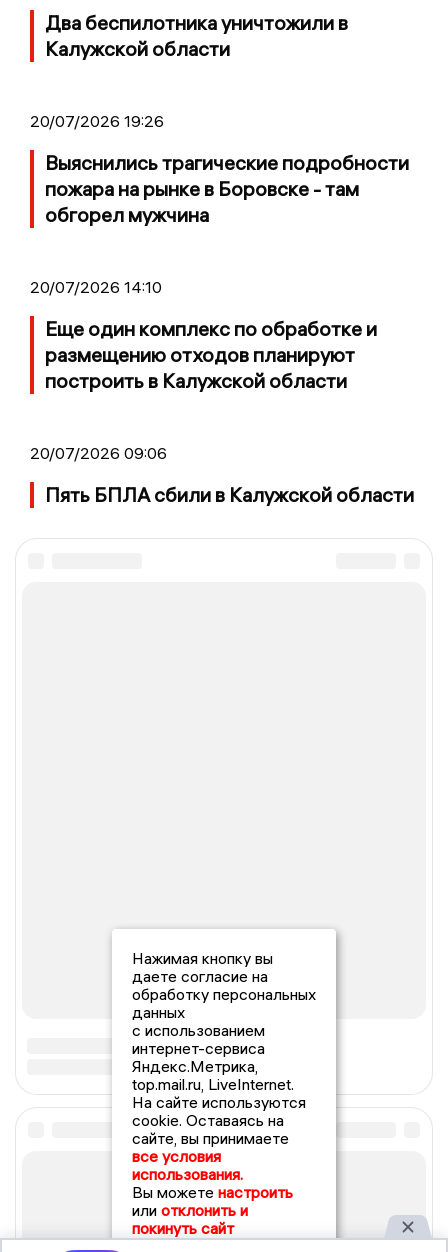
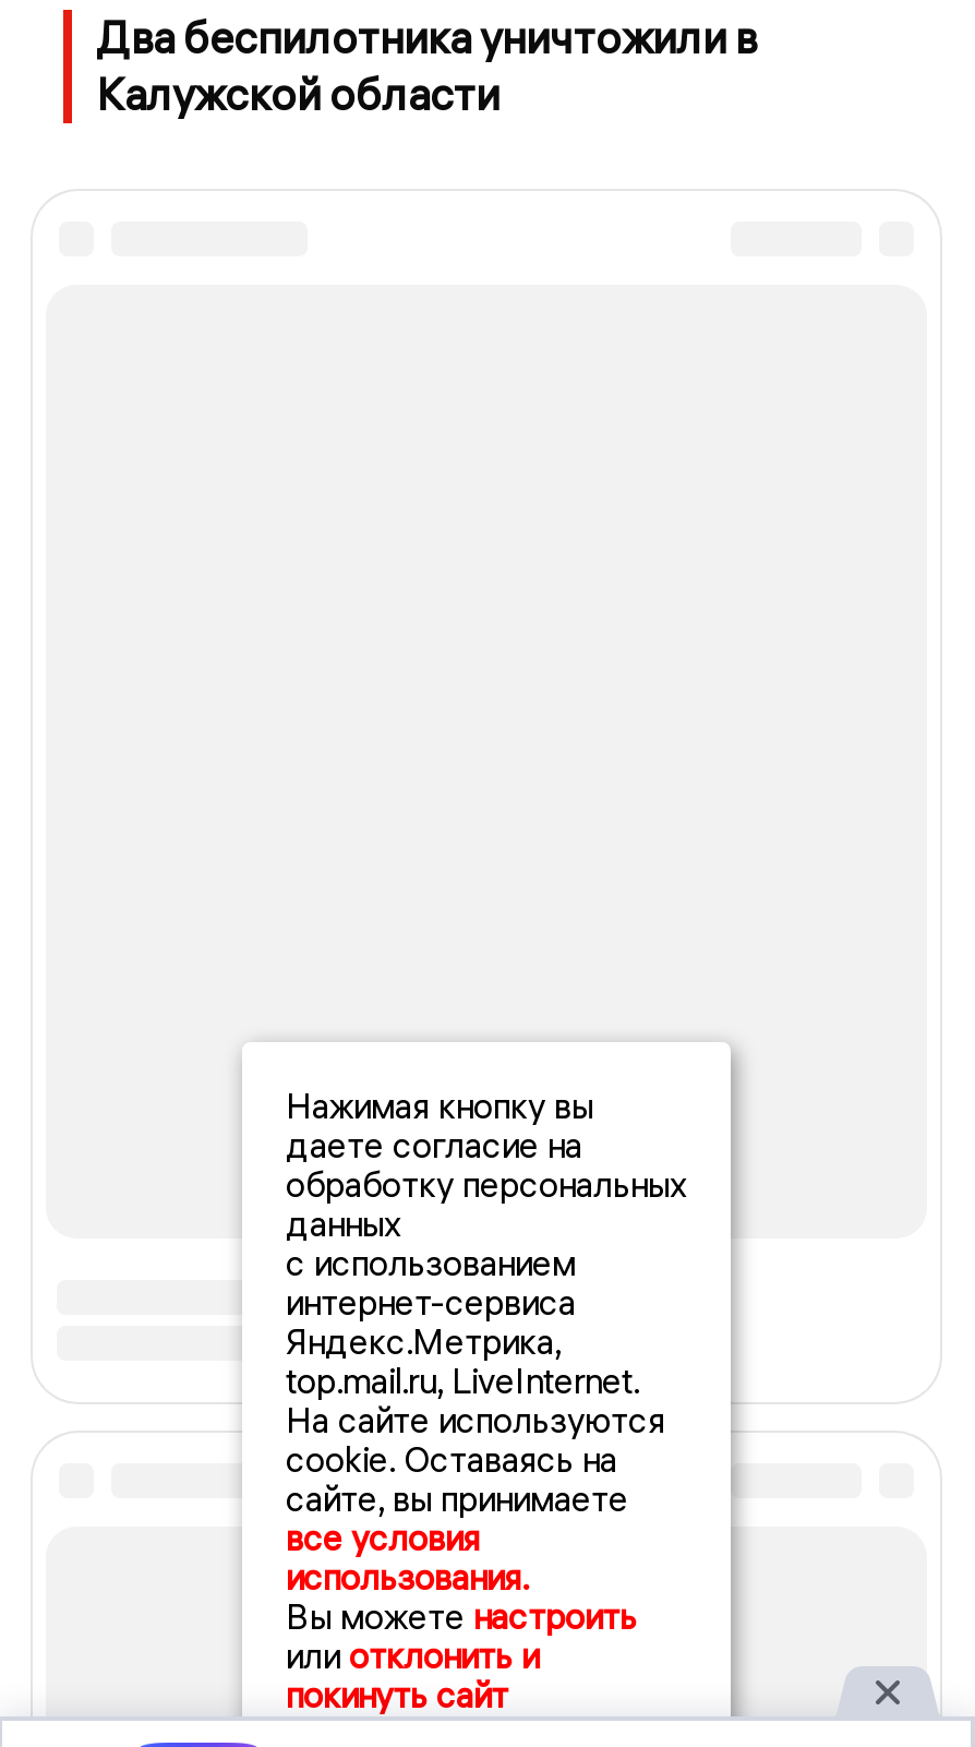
- 20/07/2026 19:26
- Выяснились трагические подробности
- пожара на рынке в Боровске - там
- обгорел мужчина
- 20/07/2026 14:10
- Еще один комплекс по обработке и
- размещению отходов планируют
- построить в Калужской области
- 20/07/2026 09:06
- Пять БПЛА сбили в Калужской области
